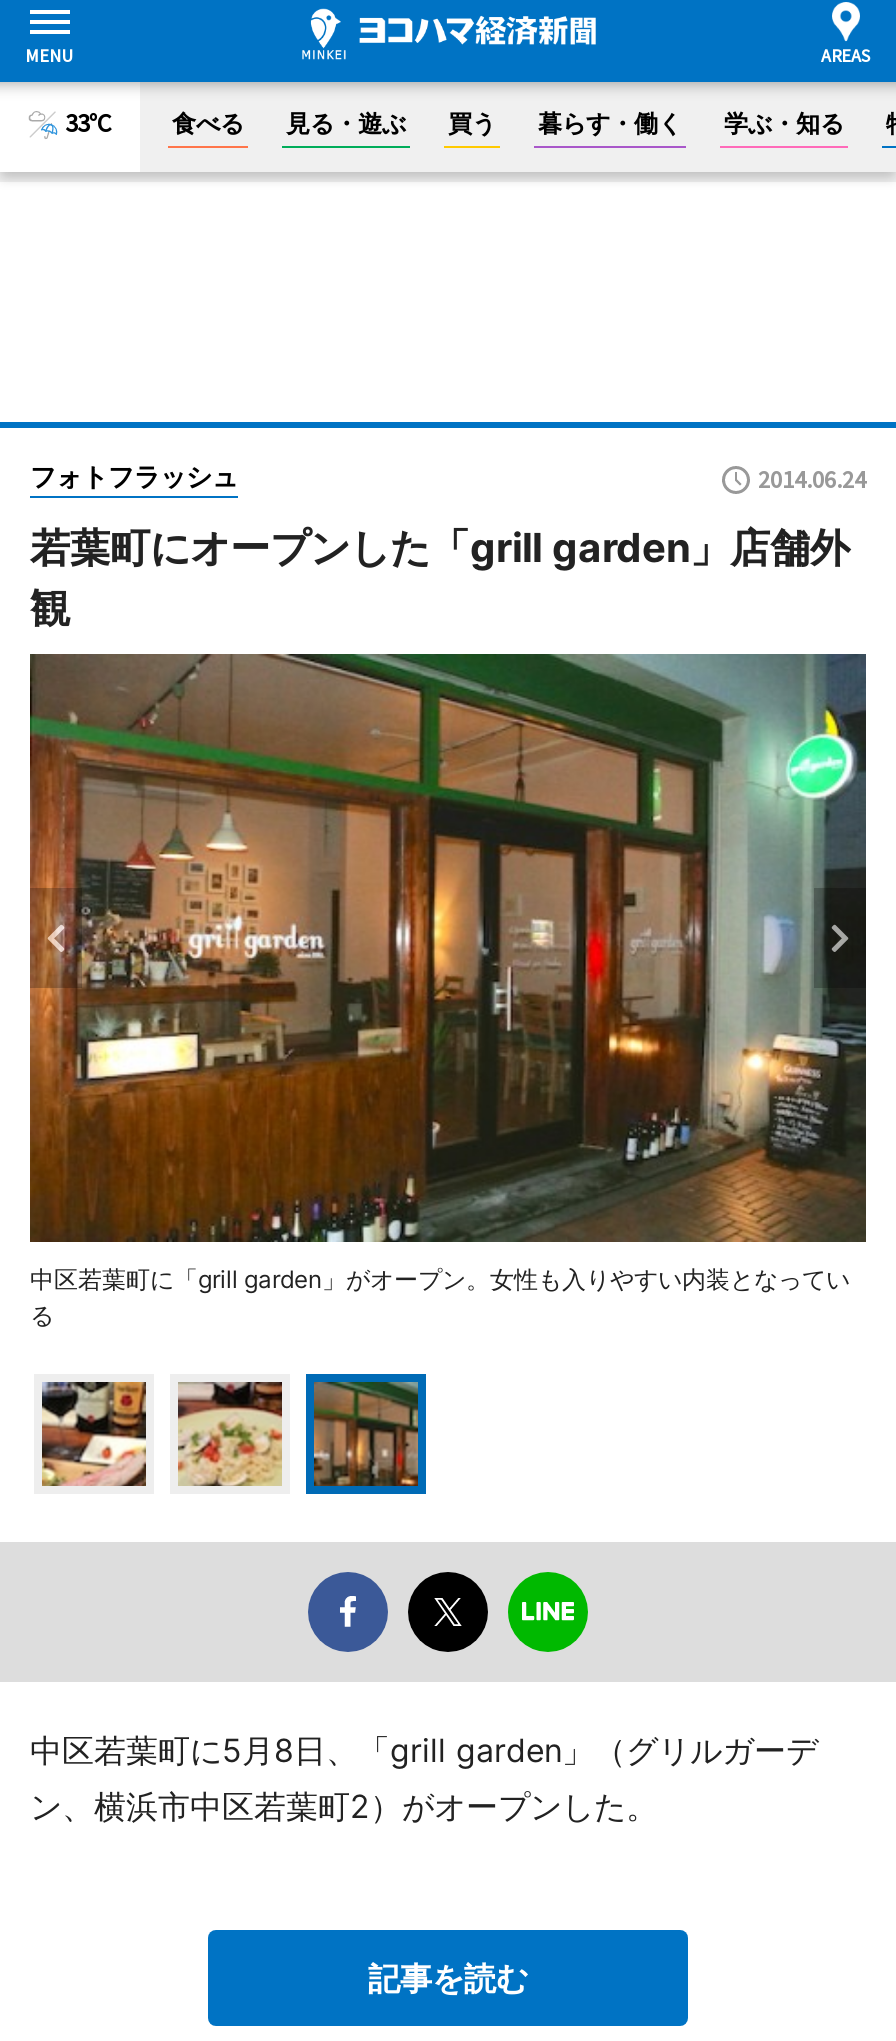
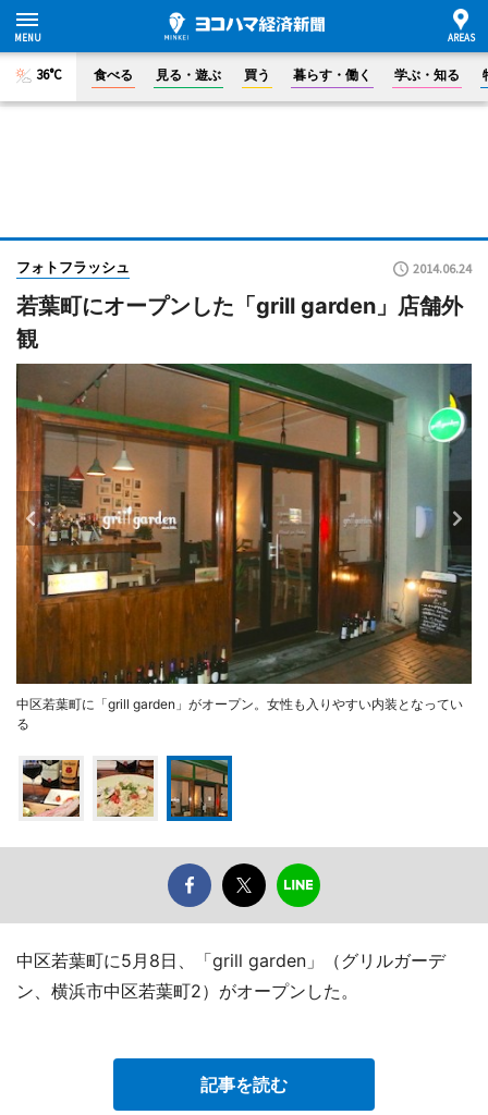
- 33°C
+ 36°C
